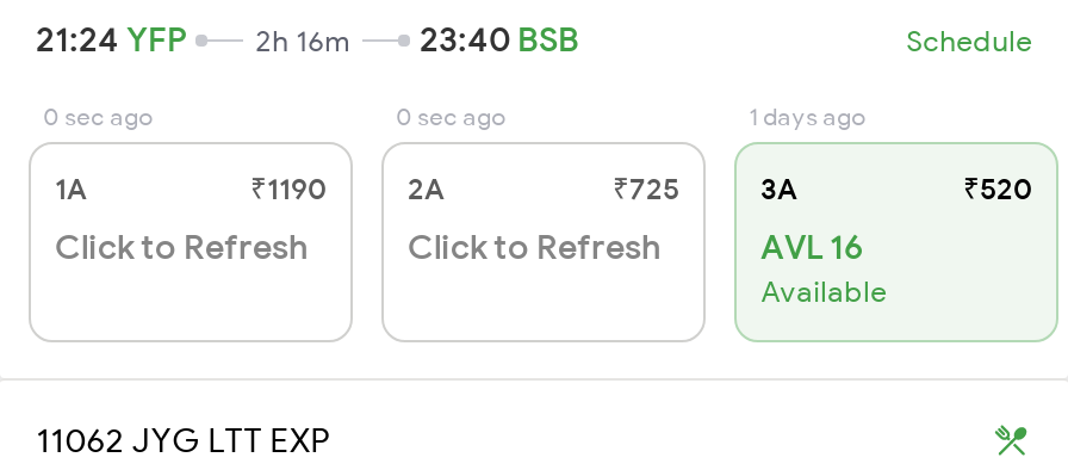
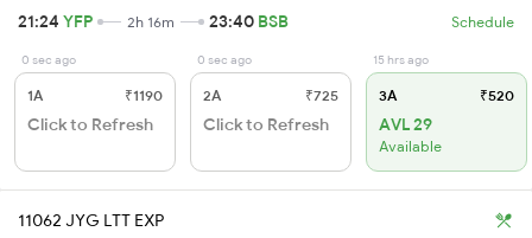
- 1 days ago
+ 15 hrs ago

- AVL 16
+ AVL 29
